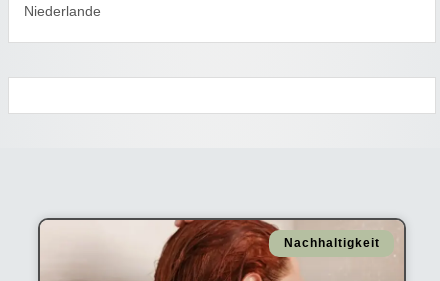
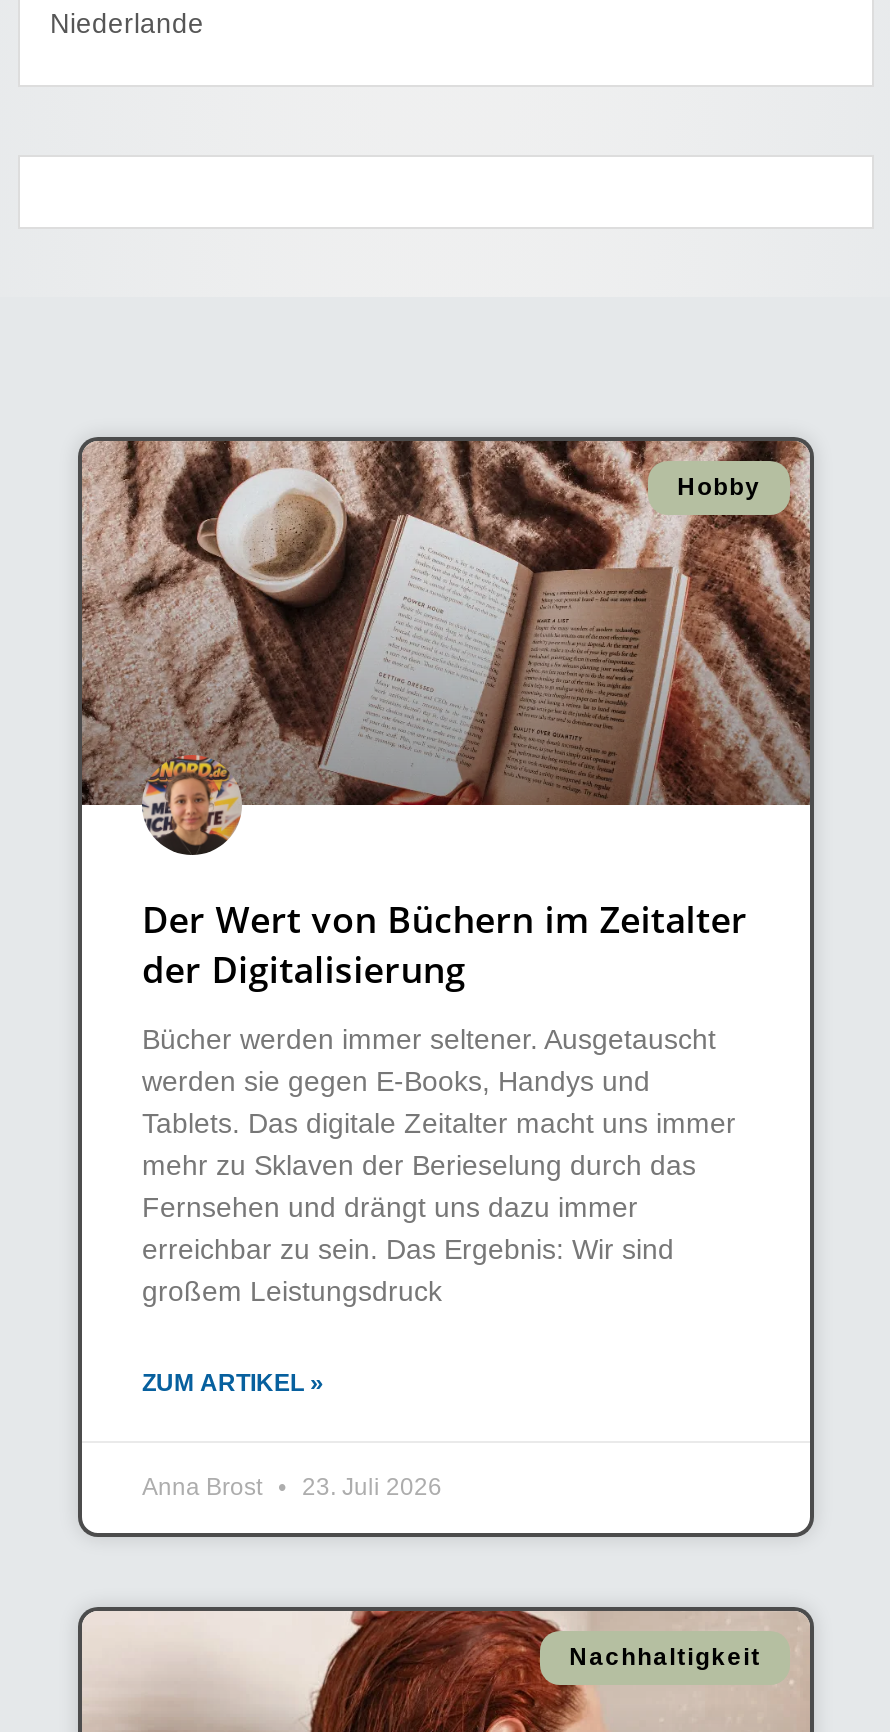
+ [image]
+ Hobby

+ Der Wert von Büchern im Zeitalter
+ der Digitalisierung
+ Bücher werden immer seltener. Ausgetauscht
+ werden sie gegen E-Books, Handys und
+ Tablets. Das digitale Zeitalter macht uns immer
+ mehr zu Sklaven der Berieselung durch das
+ Fernsehen und drängt uns dazu immer
+ erreichbar zu sein. Das Ergebnis: Wir sind
+ großem Leistungsdruck
+ ZUM ARTIKEL »

+ Anna Brost
+ 23. Juli 2026
